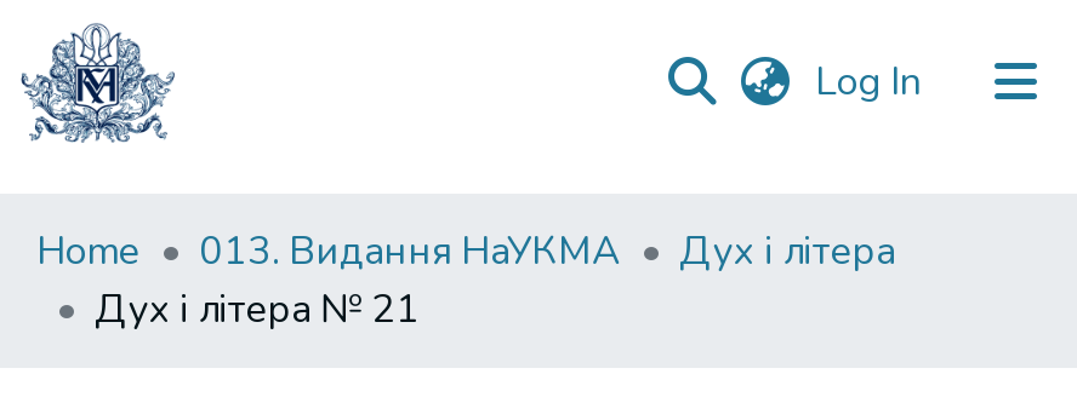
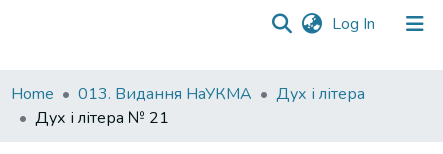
- [image]
